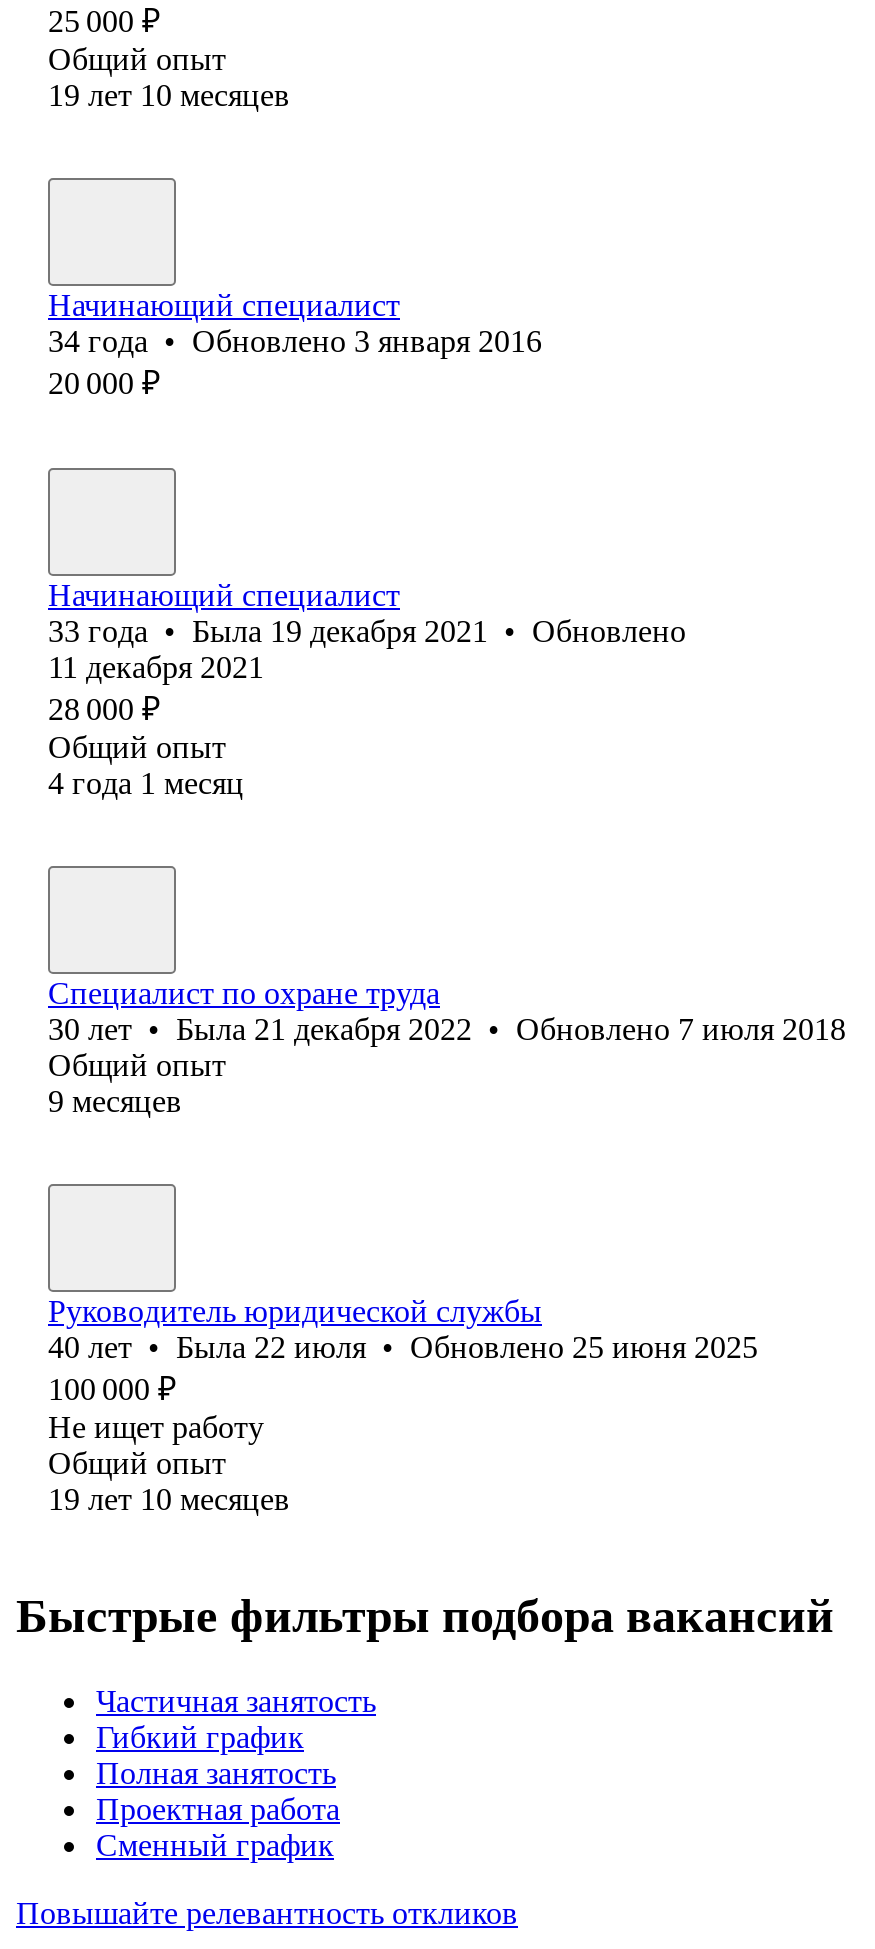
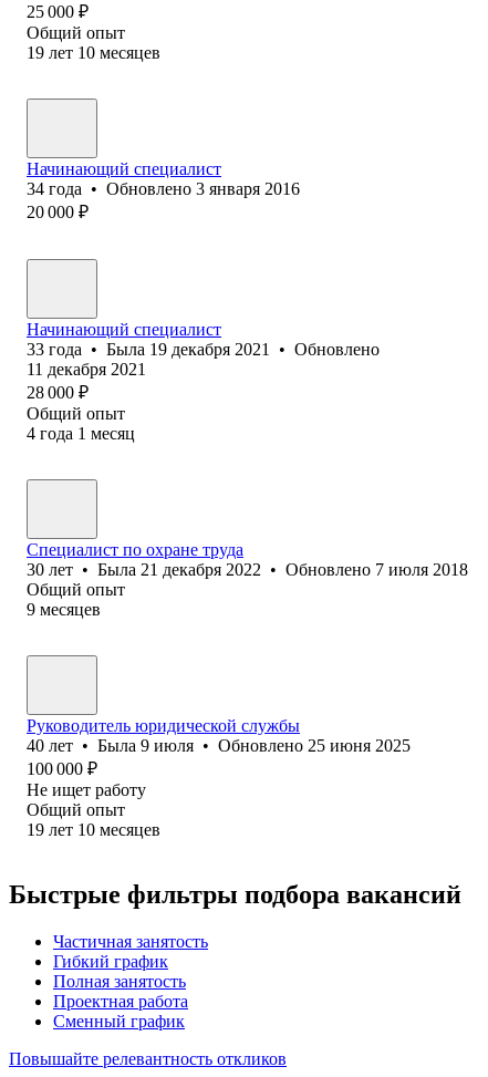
- 40 лет • Была 22 июля • Обновлено 25 июня 2025
+ 40 лет • Была 9 июля • Обновлено 25 июня 2025
